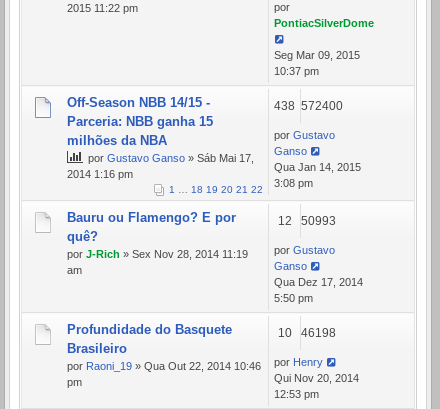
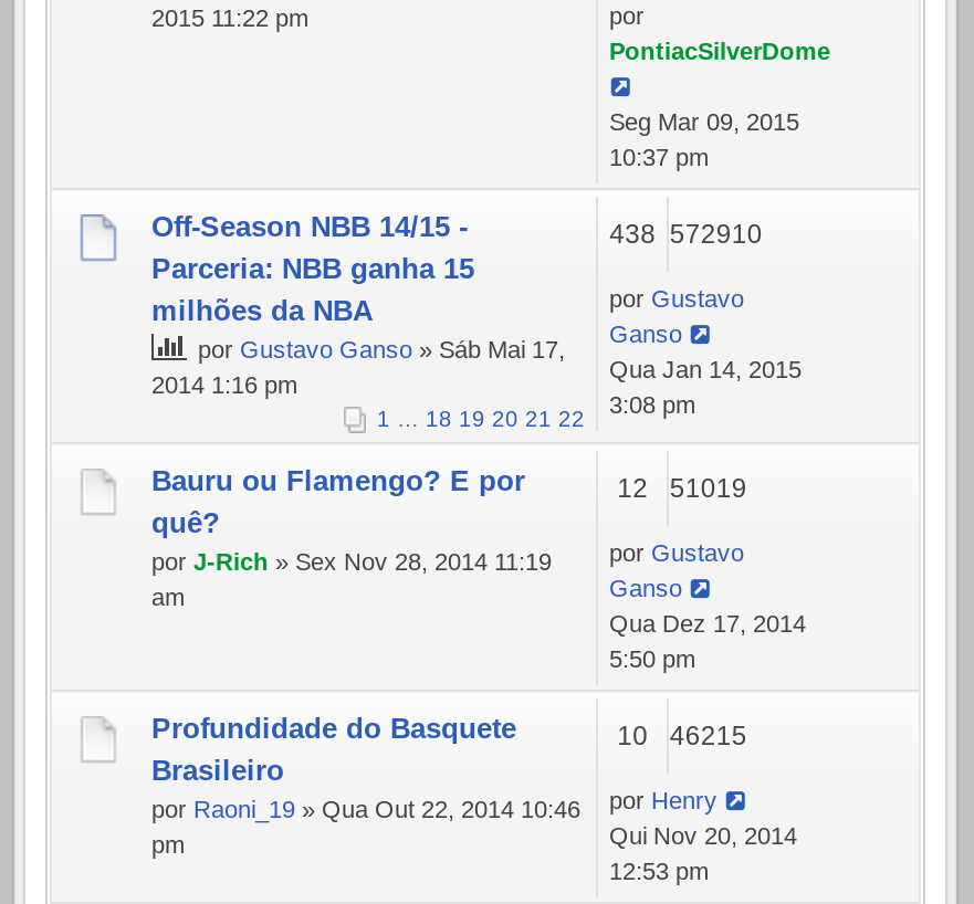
- 438 572400
+ 438 572910

- 12 50993
+ 12 51019

- 10 46198
+ 10 46215
